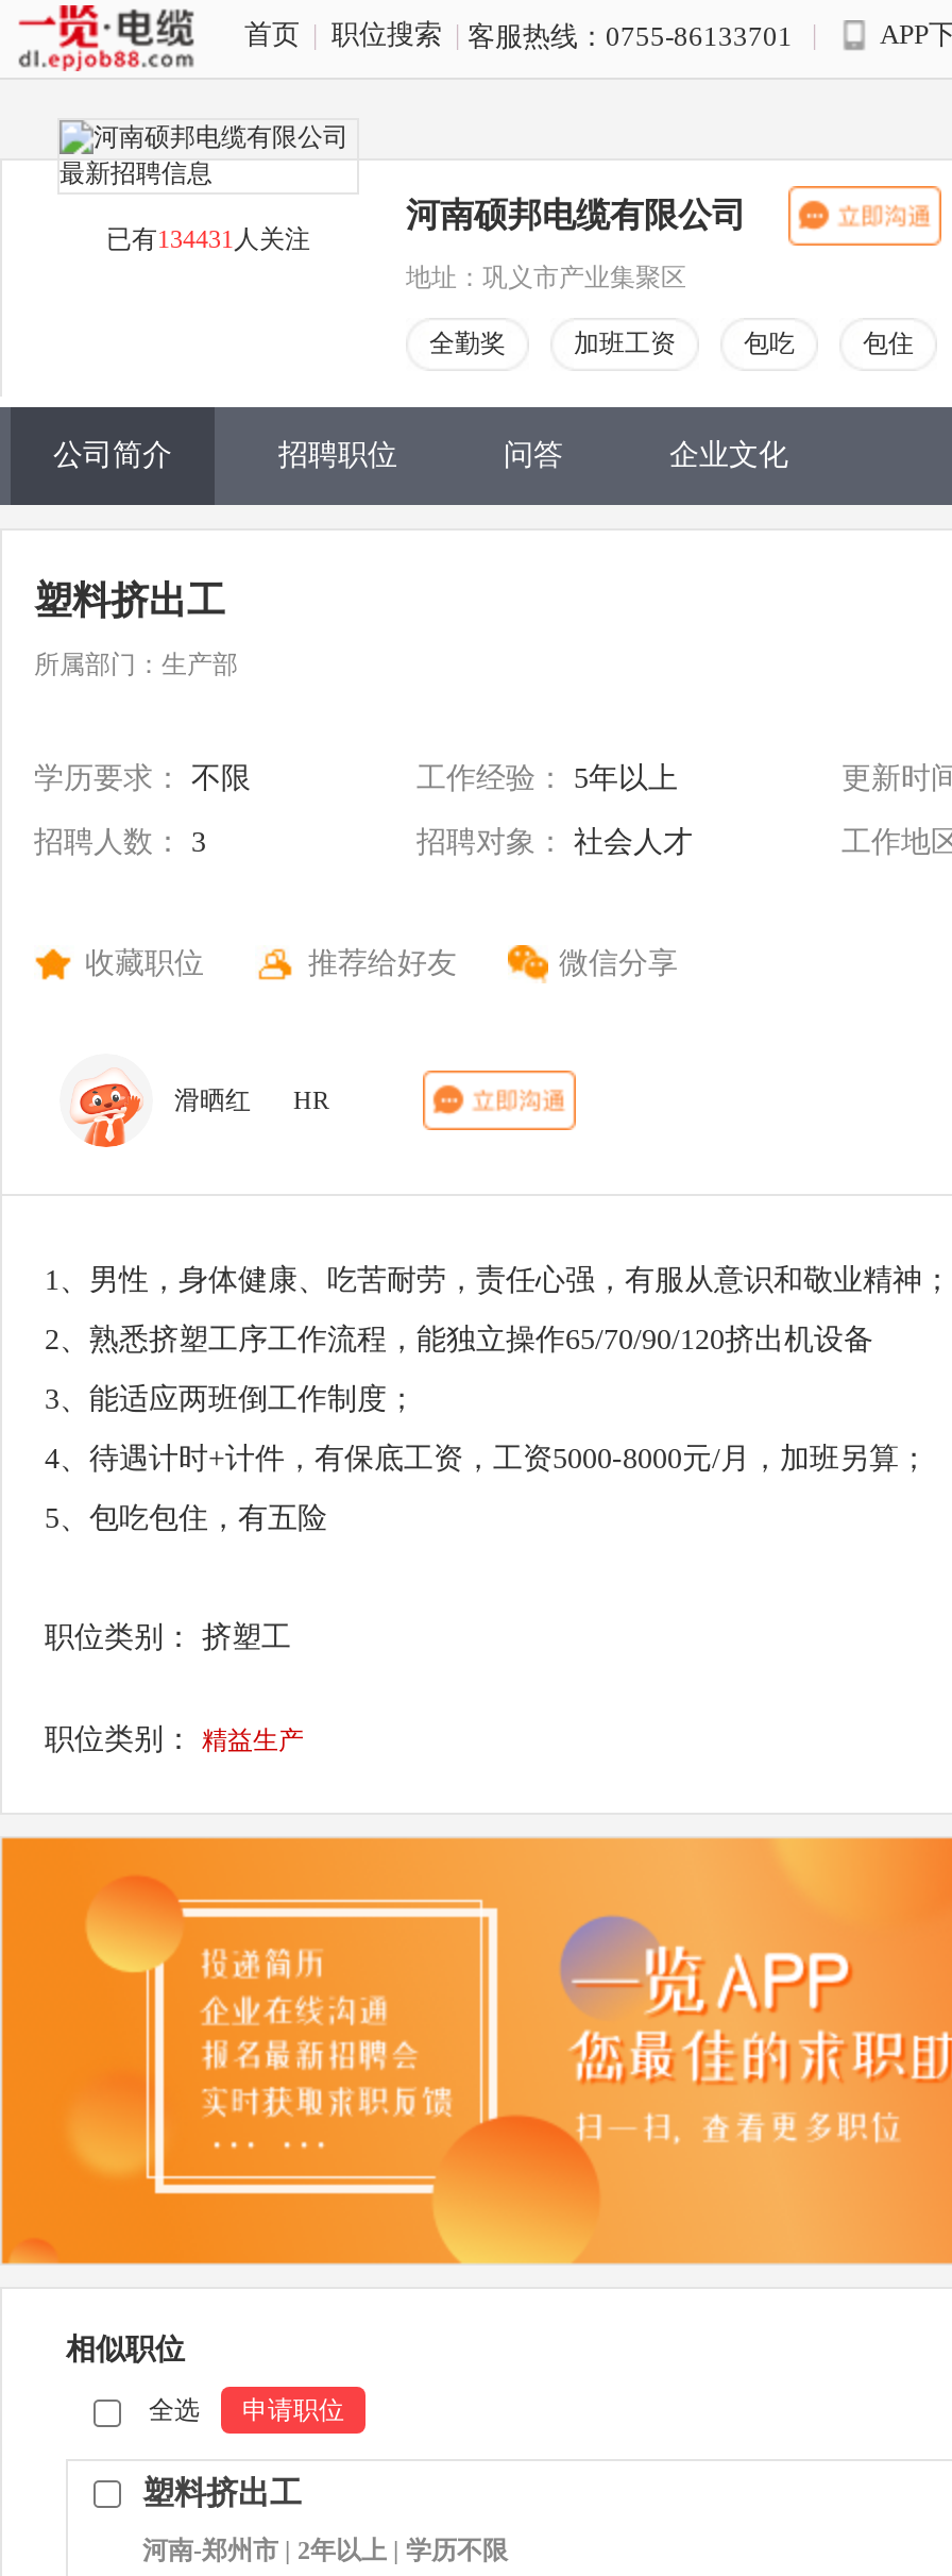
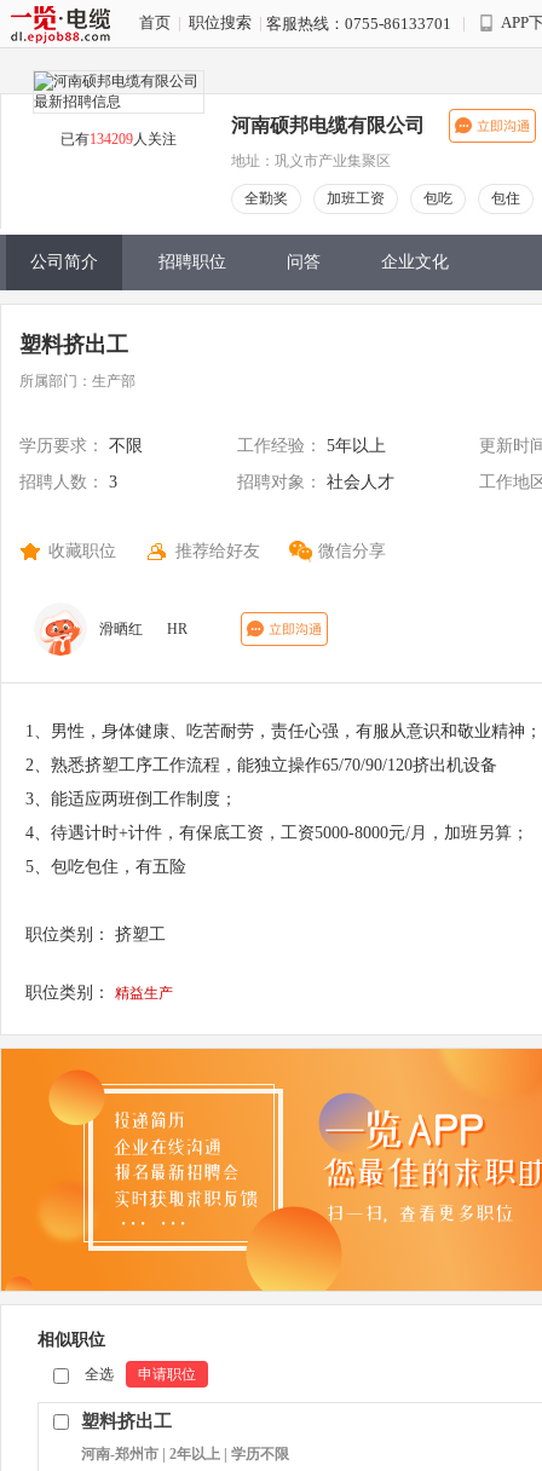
- 已有134431人关注
+ 已有134209人关注
